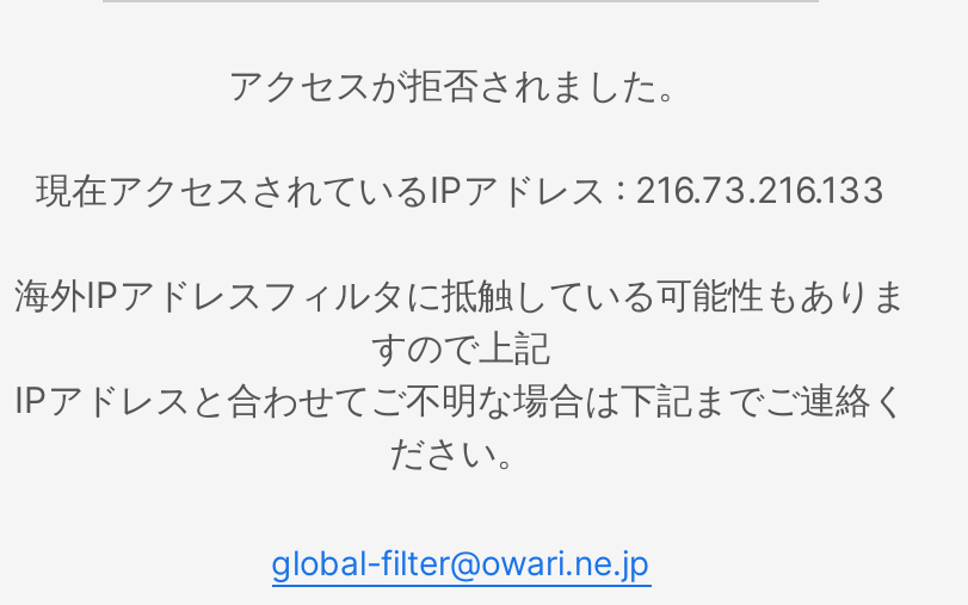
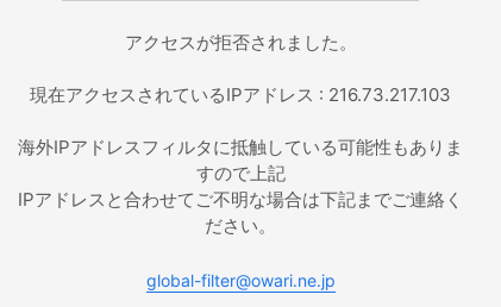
- 現在アクセスされているIPアドレス : 216.73.216.133
+ 現在アクセスされているIPアドレス : 216.73.217.103
